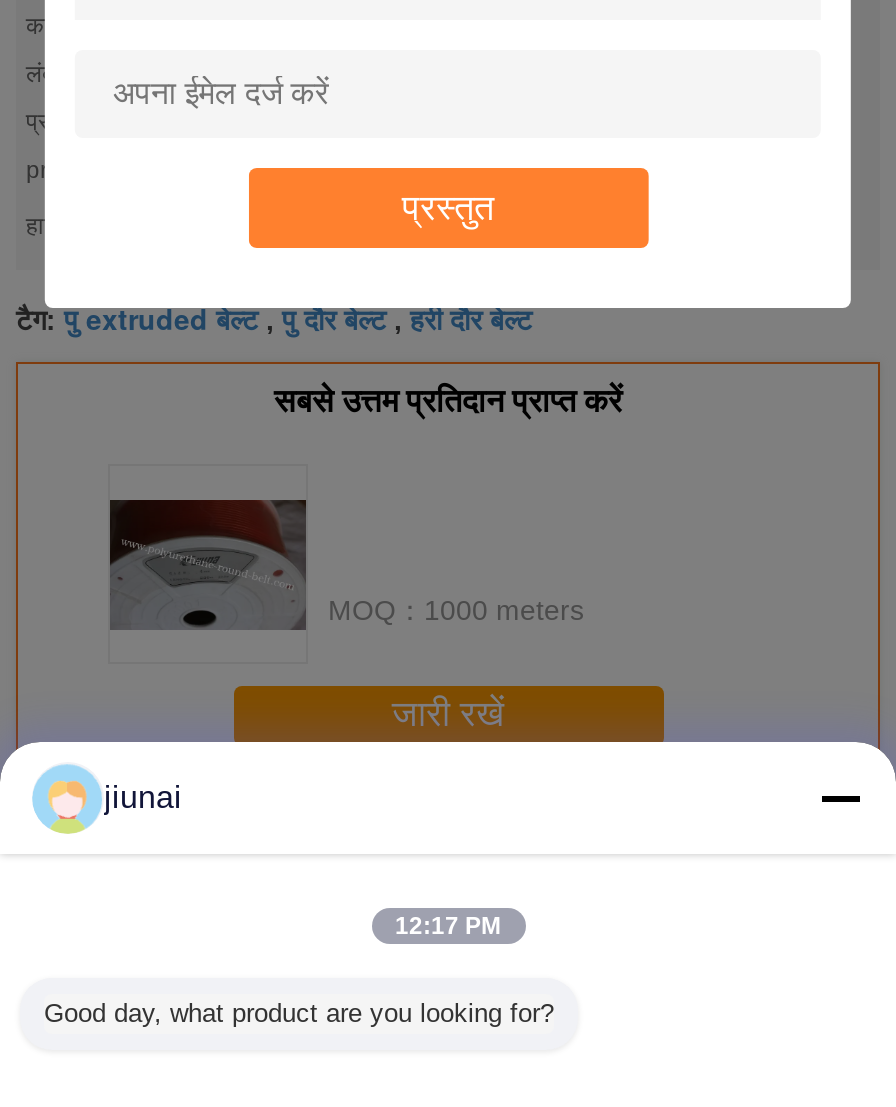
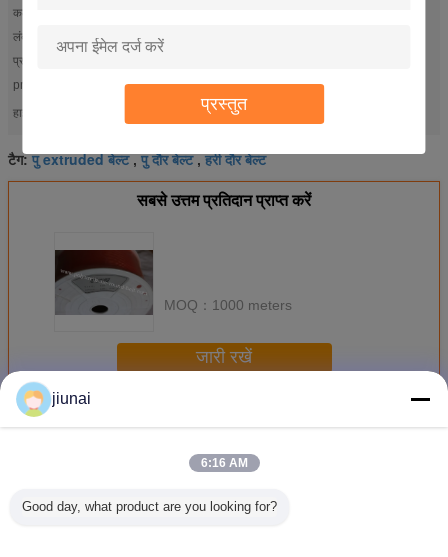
- 12:17 PM
+ 6:16 AM
